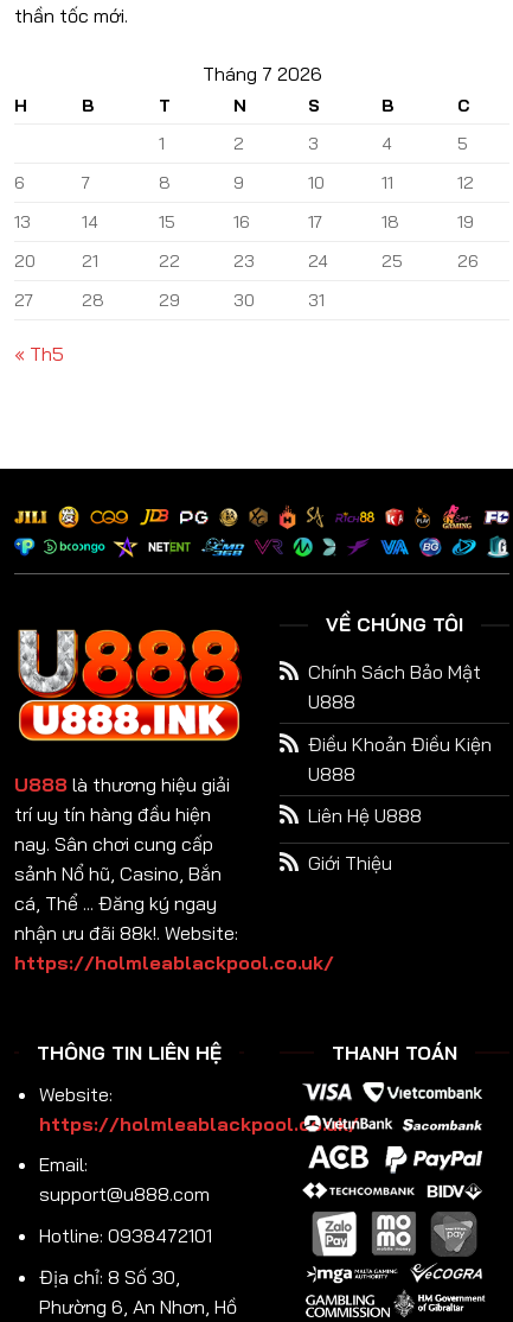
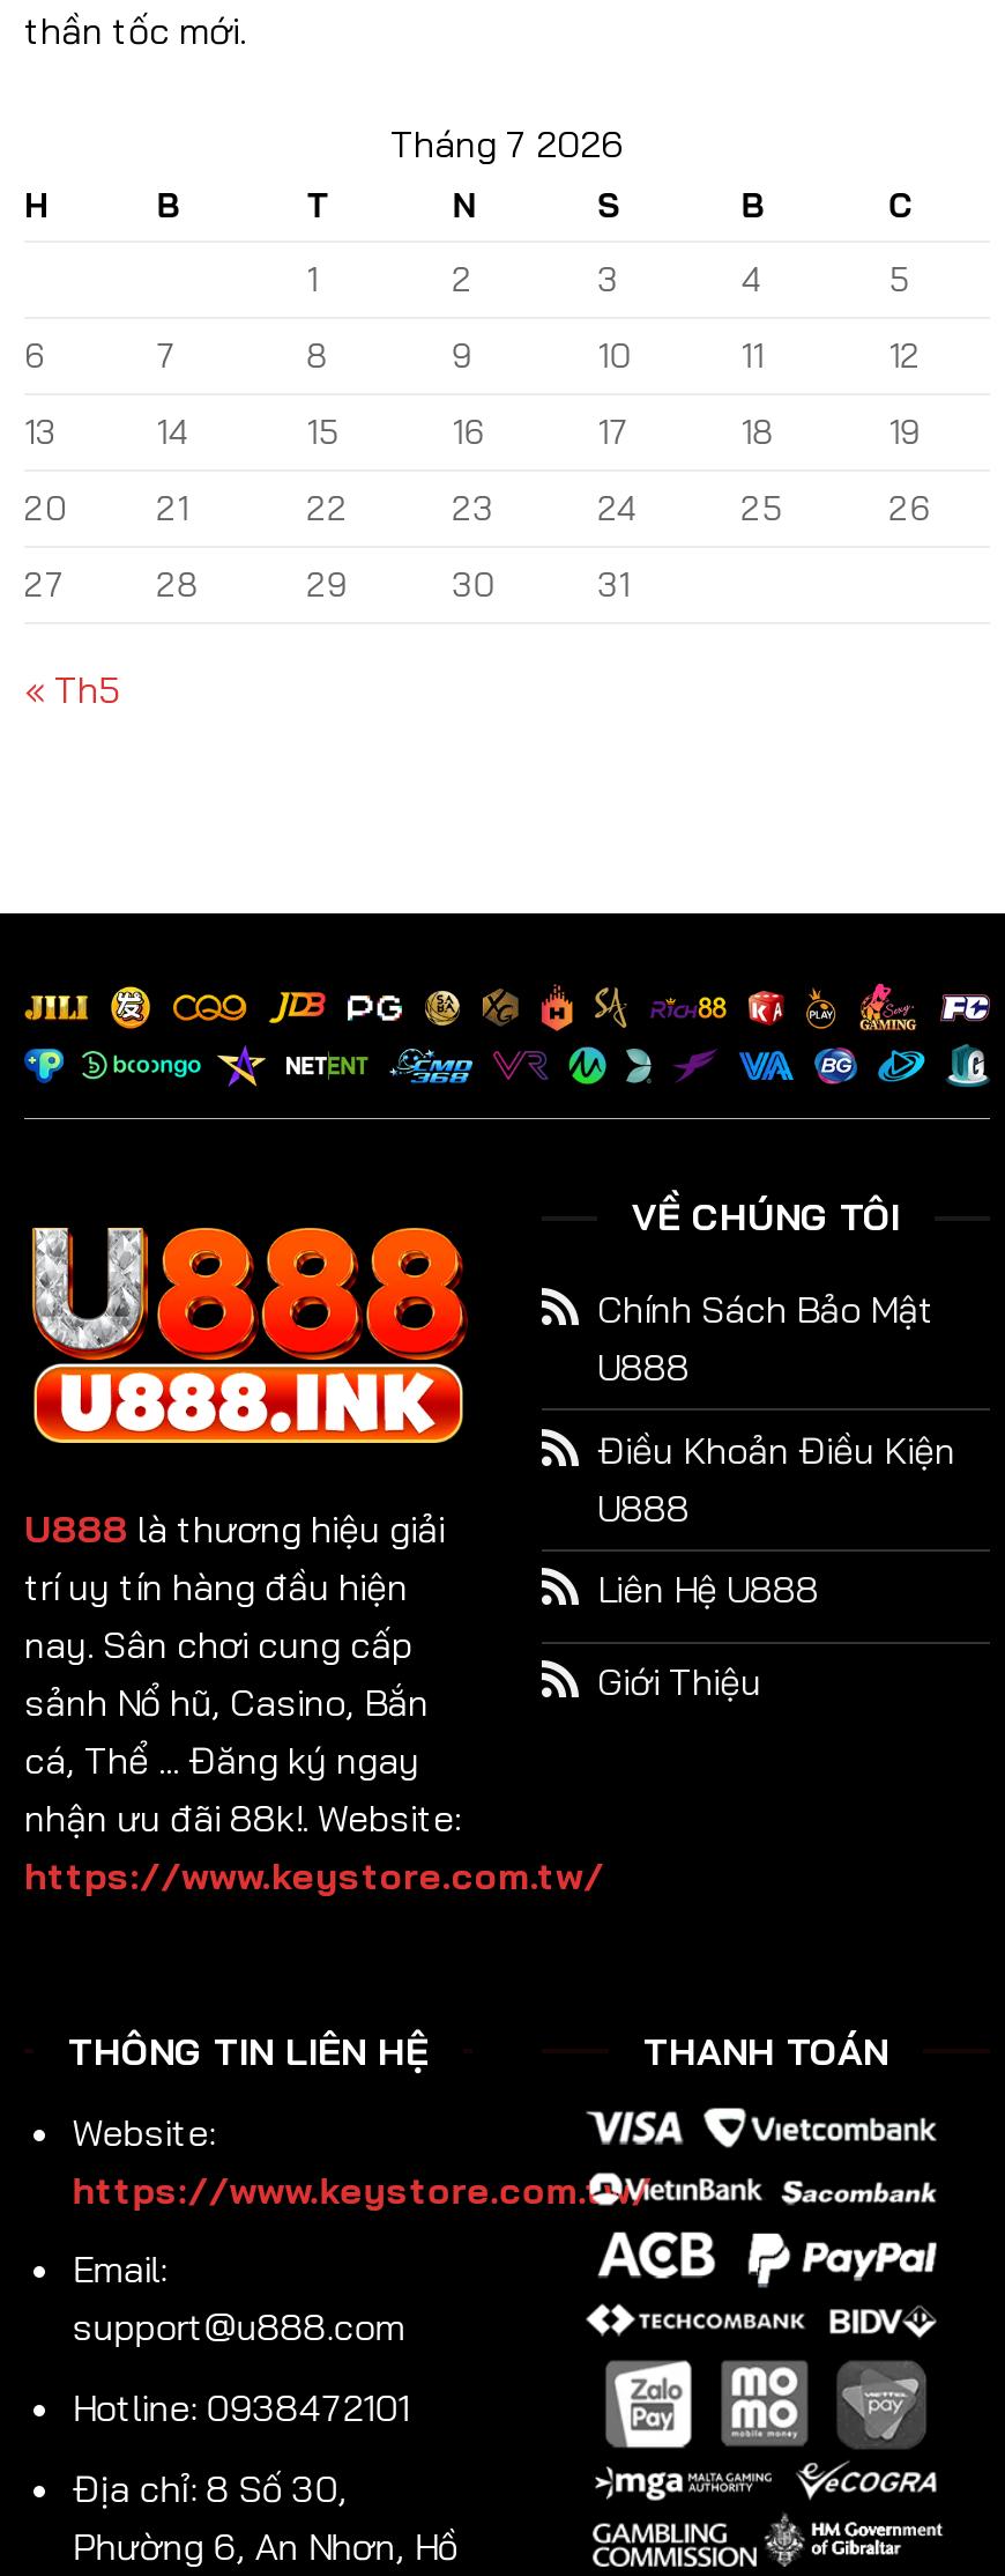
- https://holmleablackpool.co.uk/
+ https://www.keystore.com.tw/

- https://holmleablackpool.co.uk/
+ https://www.keystore.com.tw/
